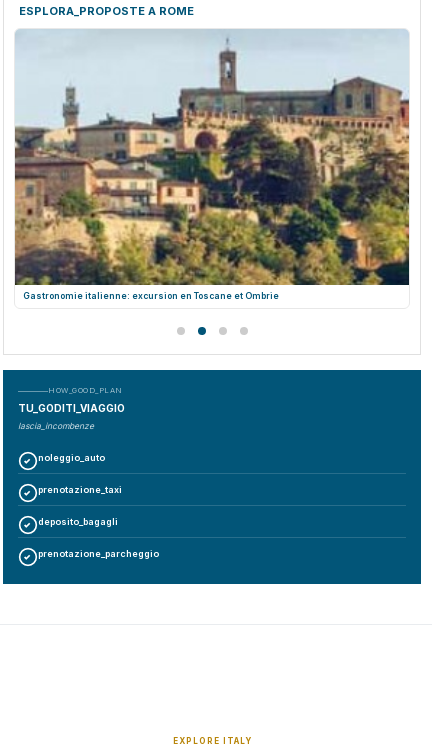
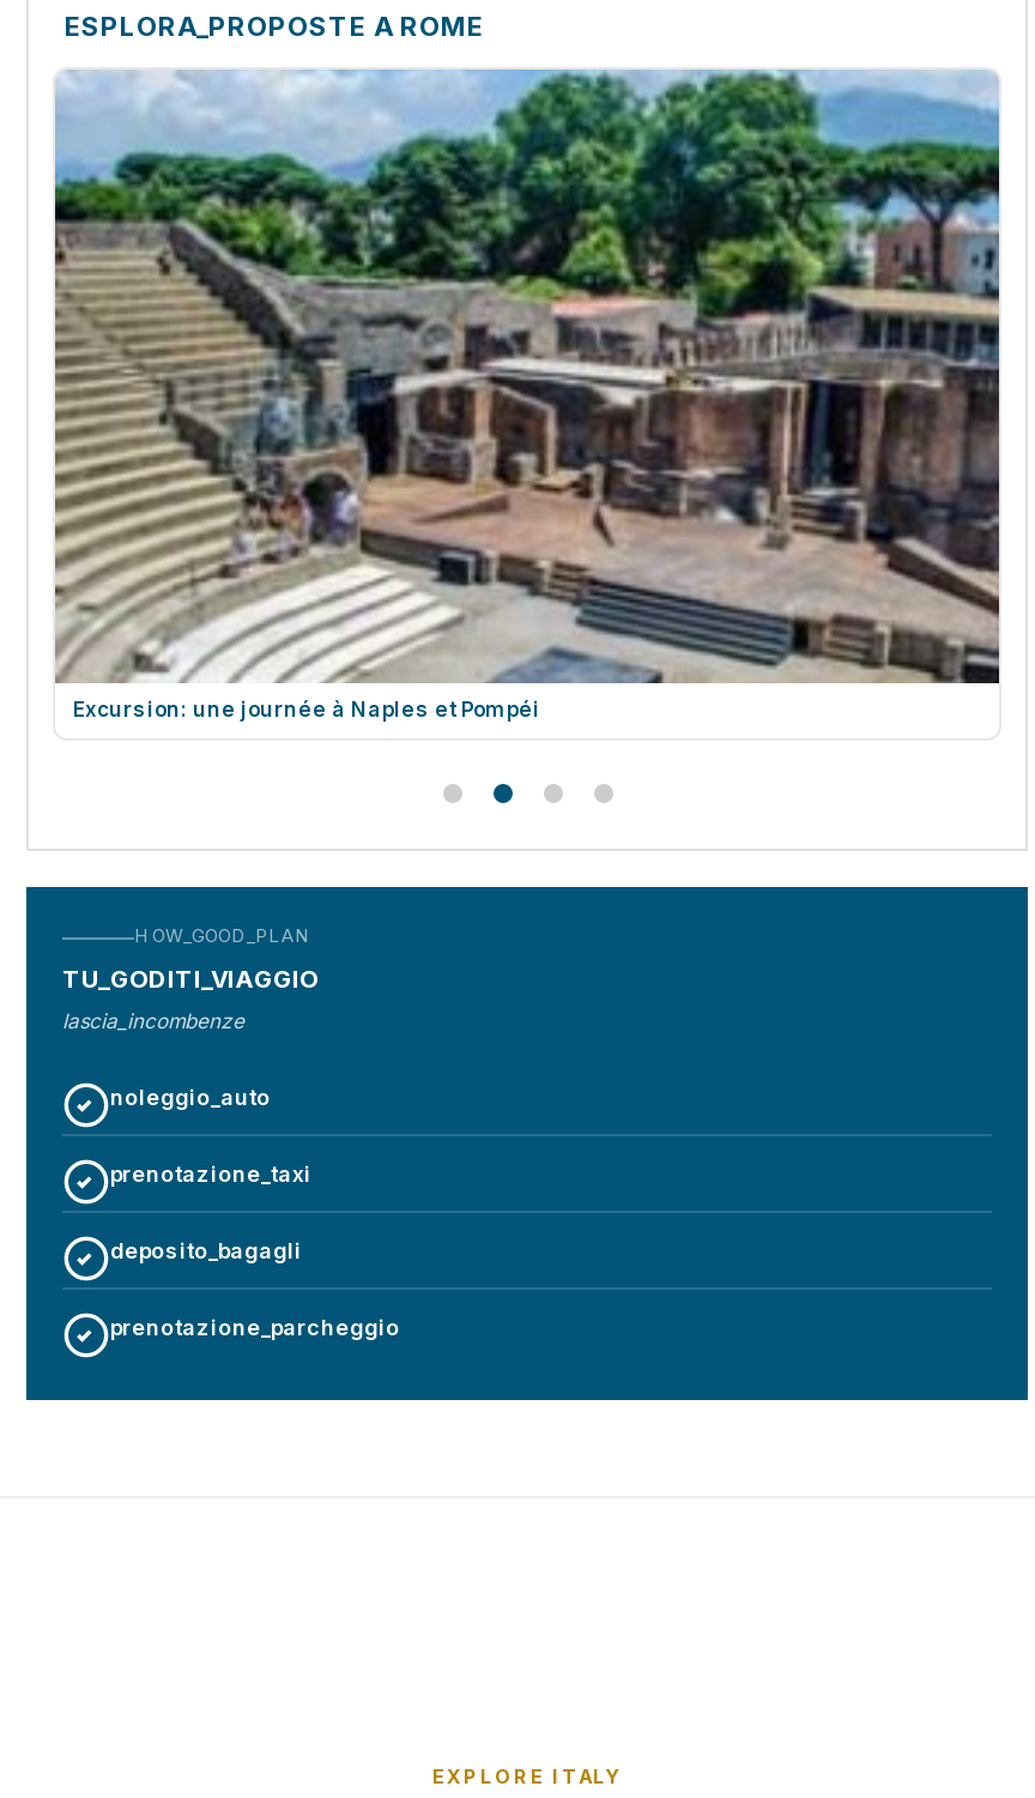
- [image]
- Gastronomie italienne: excursion en Toscane et Ombrie
+ [image]
+ Excursion: une journée à Naples et Pompéi
